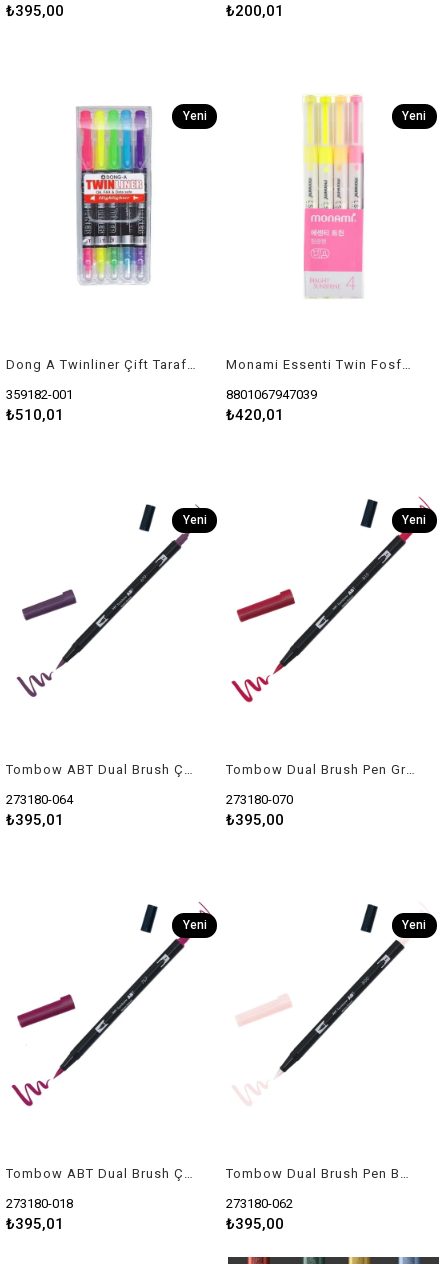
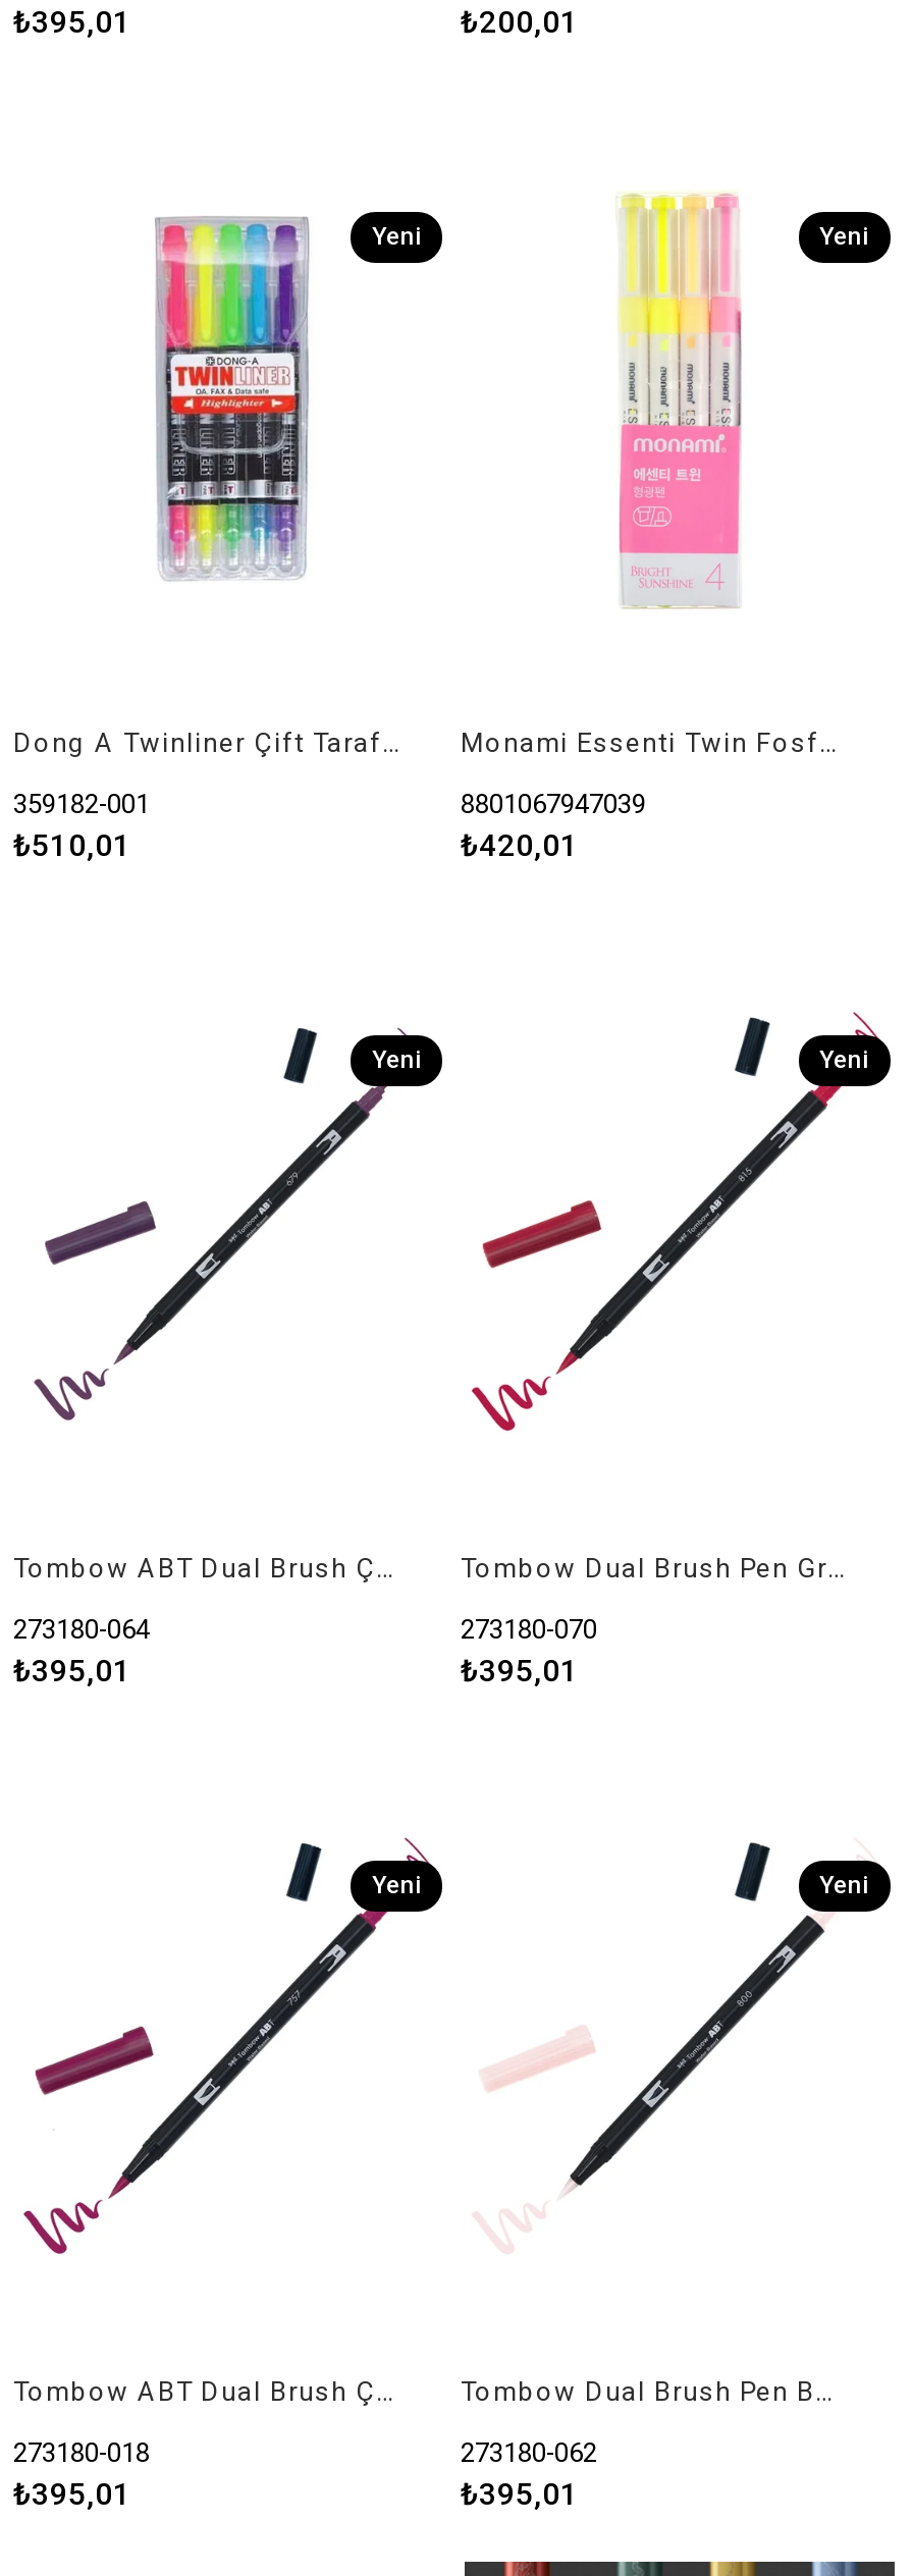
- ₺395,00
+ ₺395,01

- ₺395,00
+ ₺395,01

- ₺395,00
+ ₺395,01
